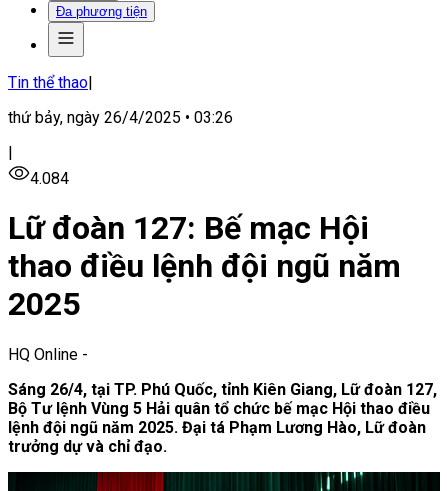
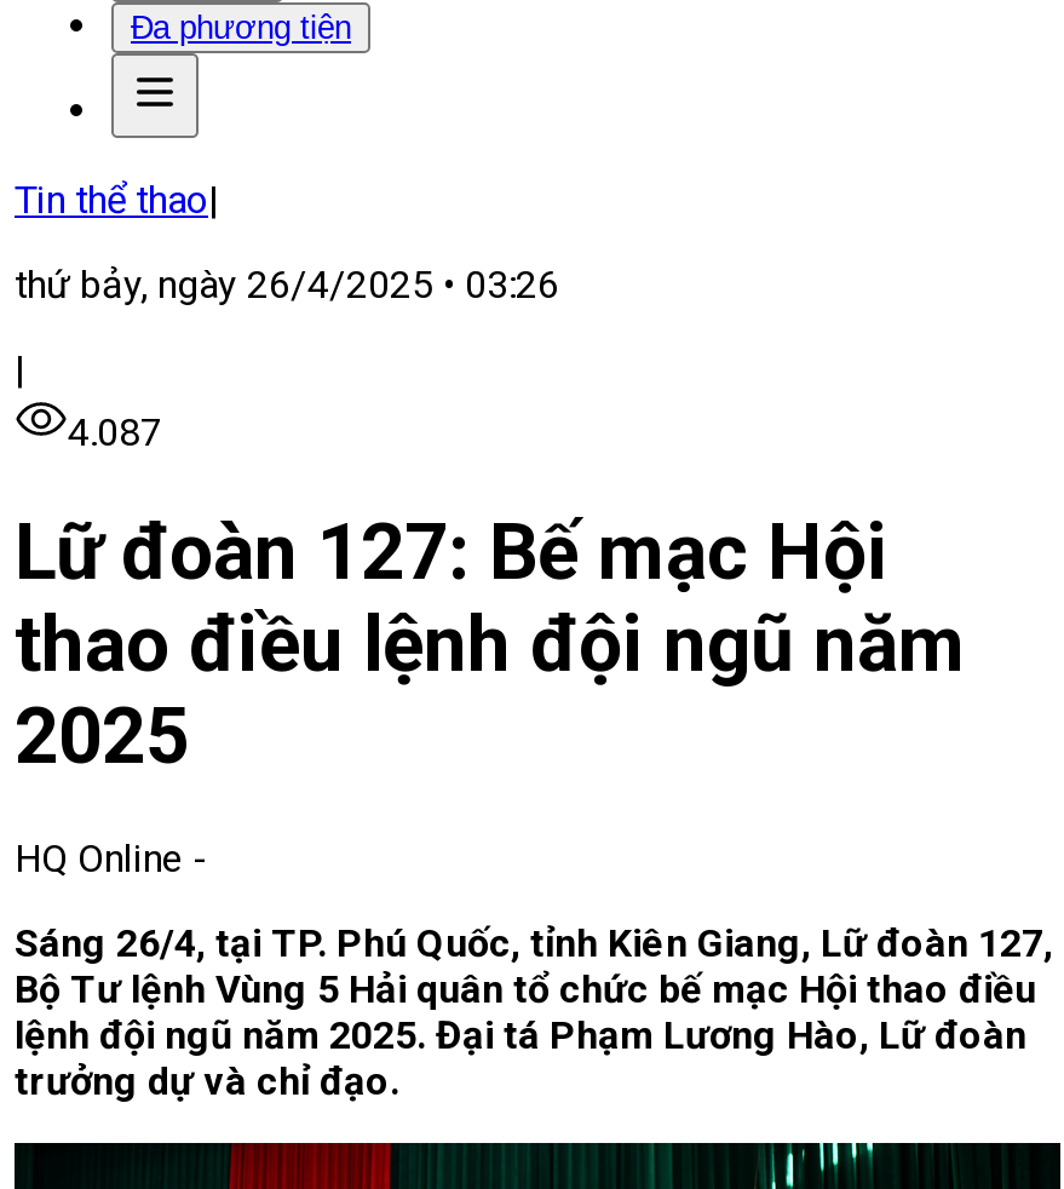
- 4.084
+ 4.087
